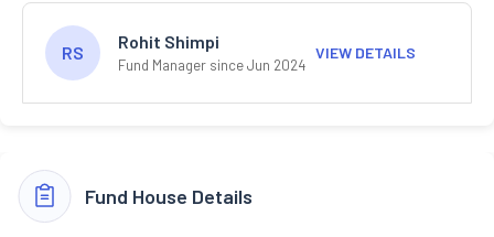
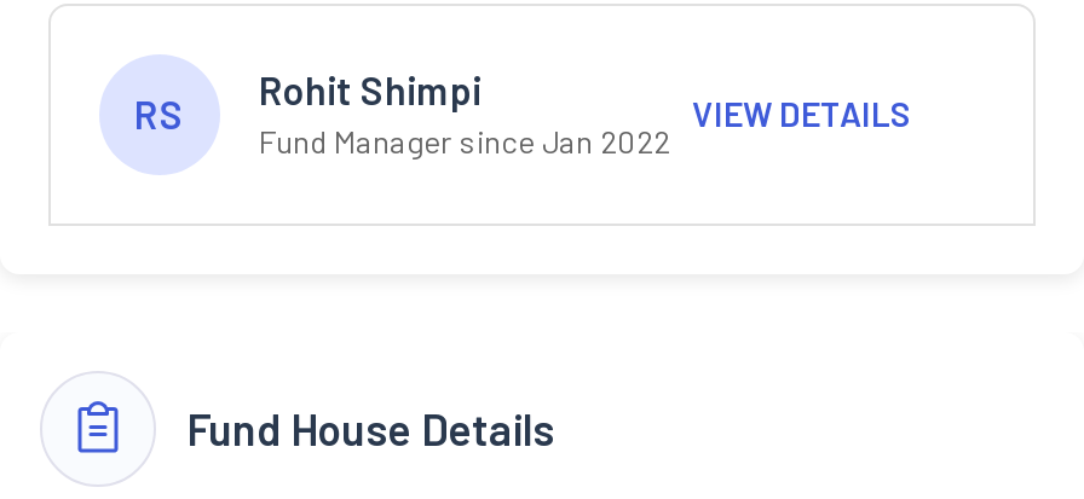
- Fund Manager since Jun 2024
+ Fund Manager since Jan 2022
